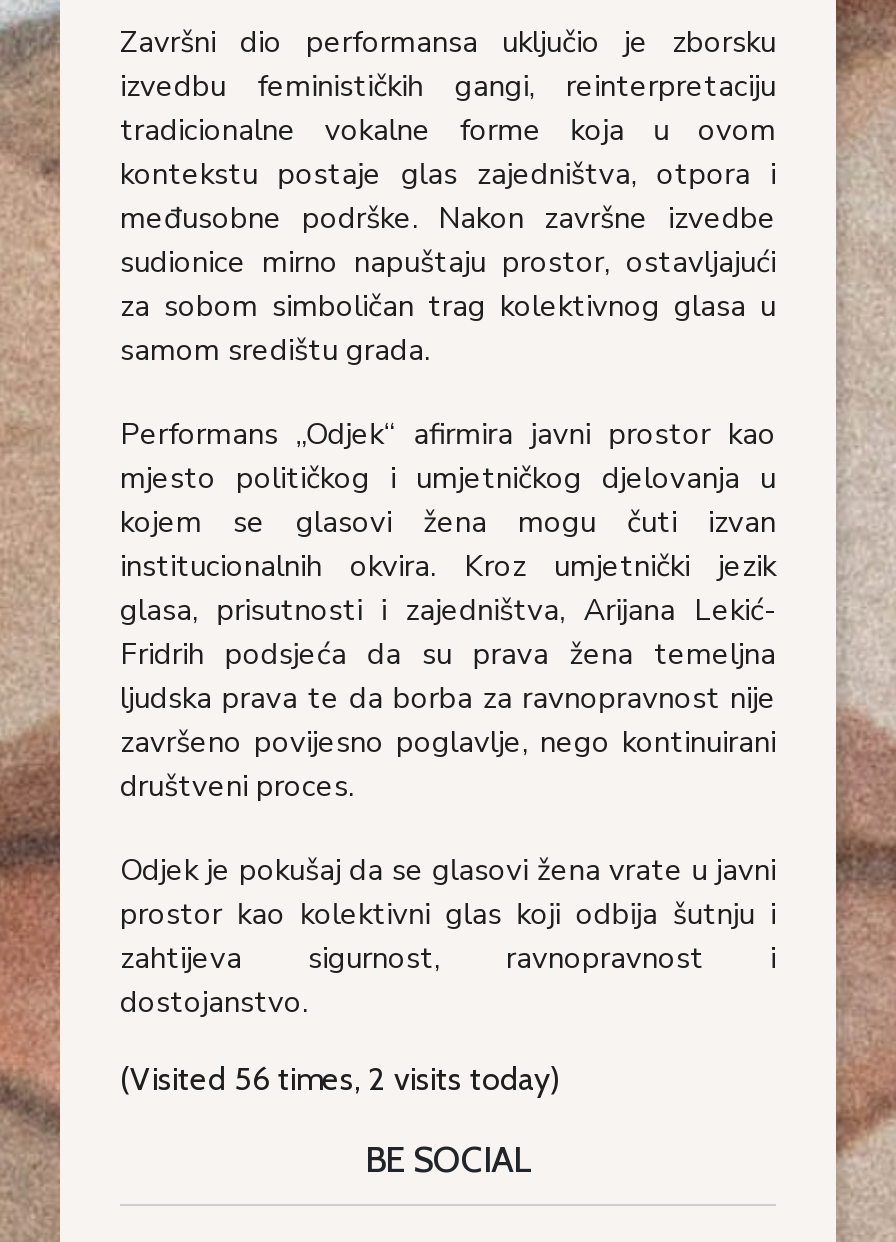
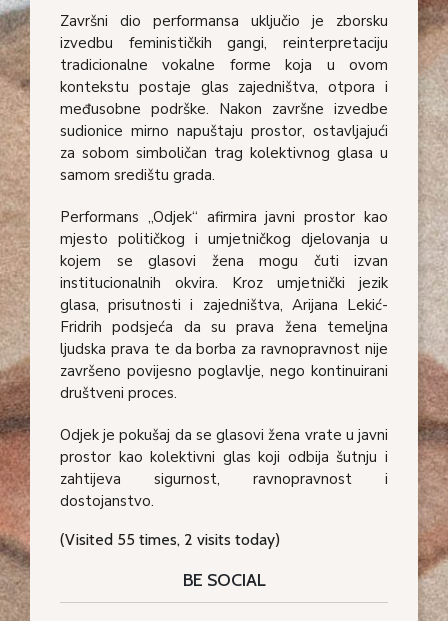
- (Visited 56 times, 2 visits today)
+ (Visited 55 times, 2 visits today)
